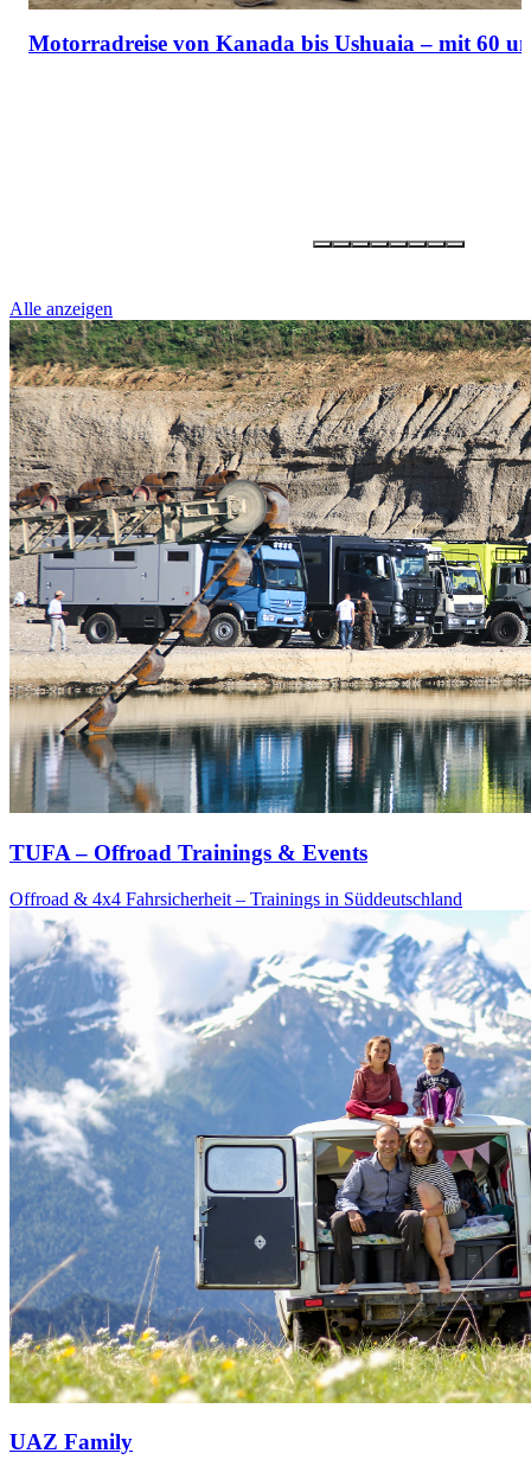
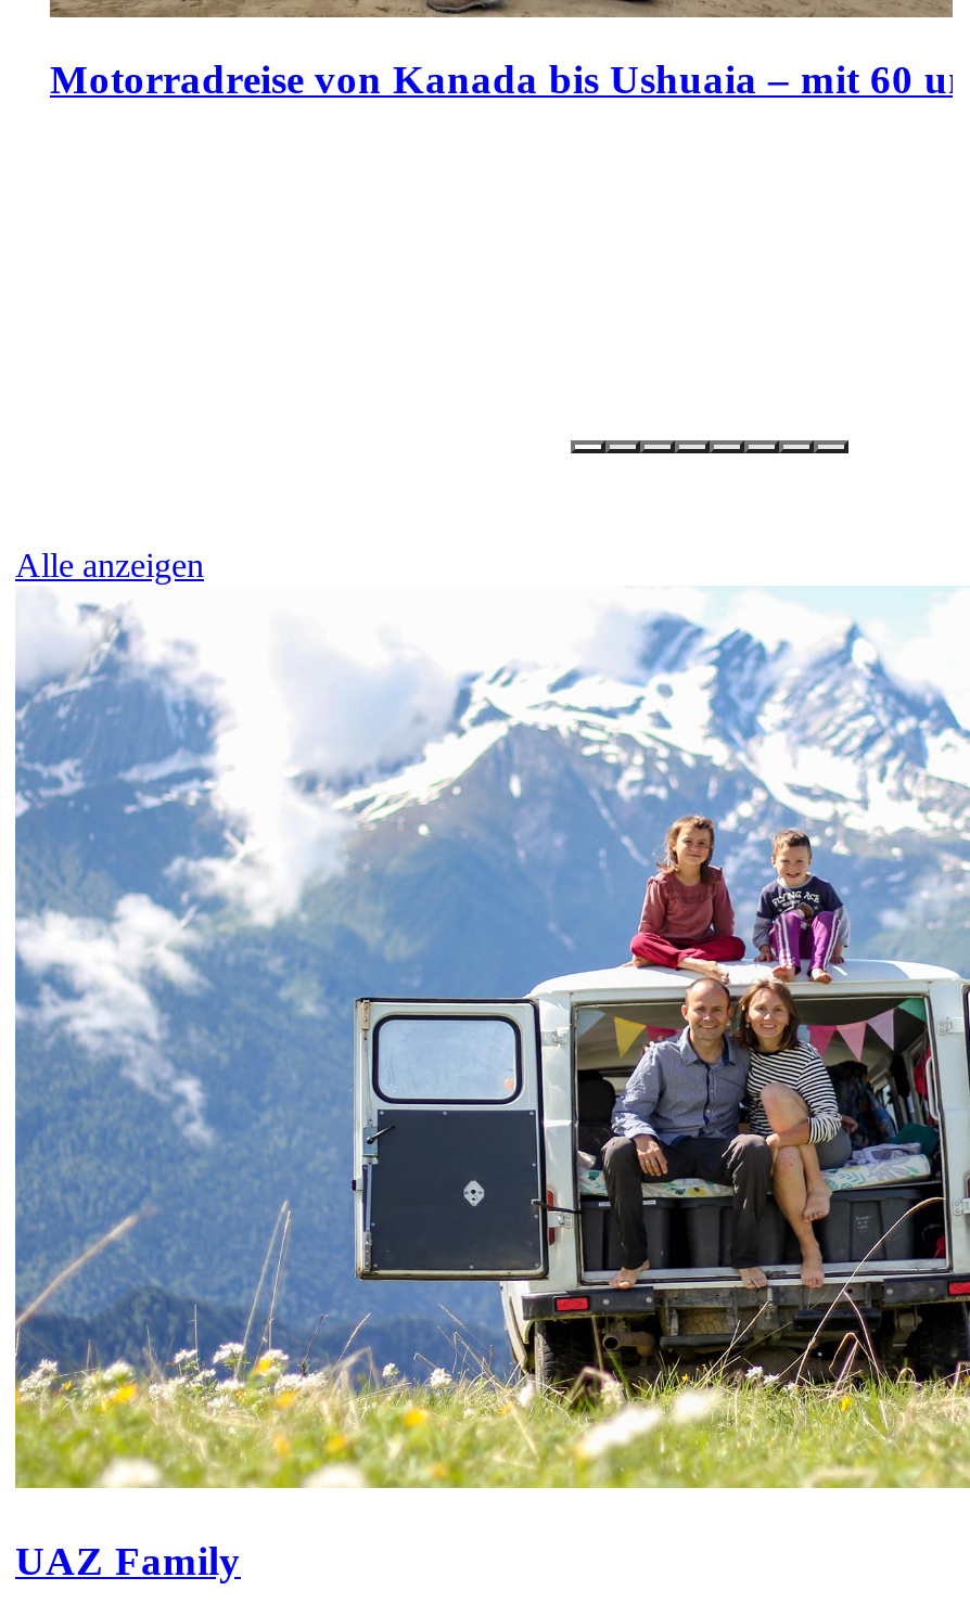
- [image]
- TUFA – Offroad Trainings & Events
- Offroad & 4x4 Fahrsicherheit – Trainings in Süddeutschland
